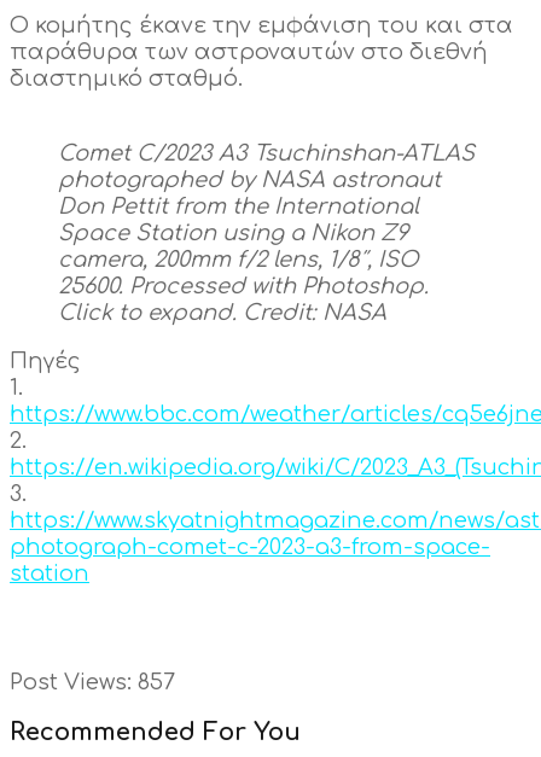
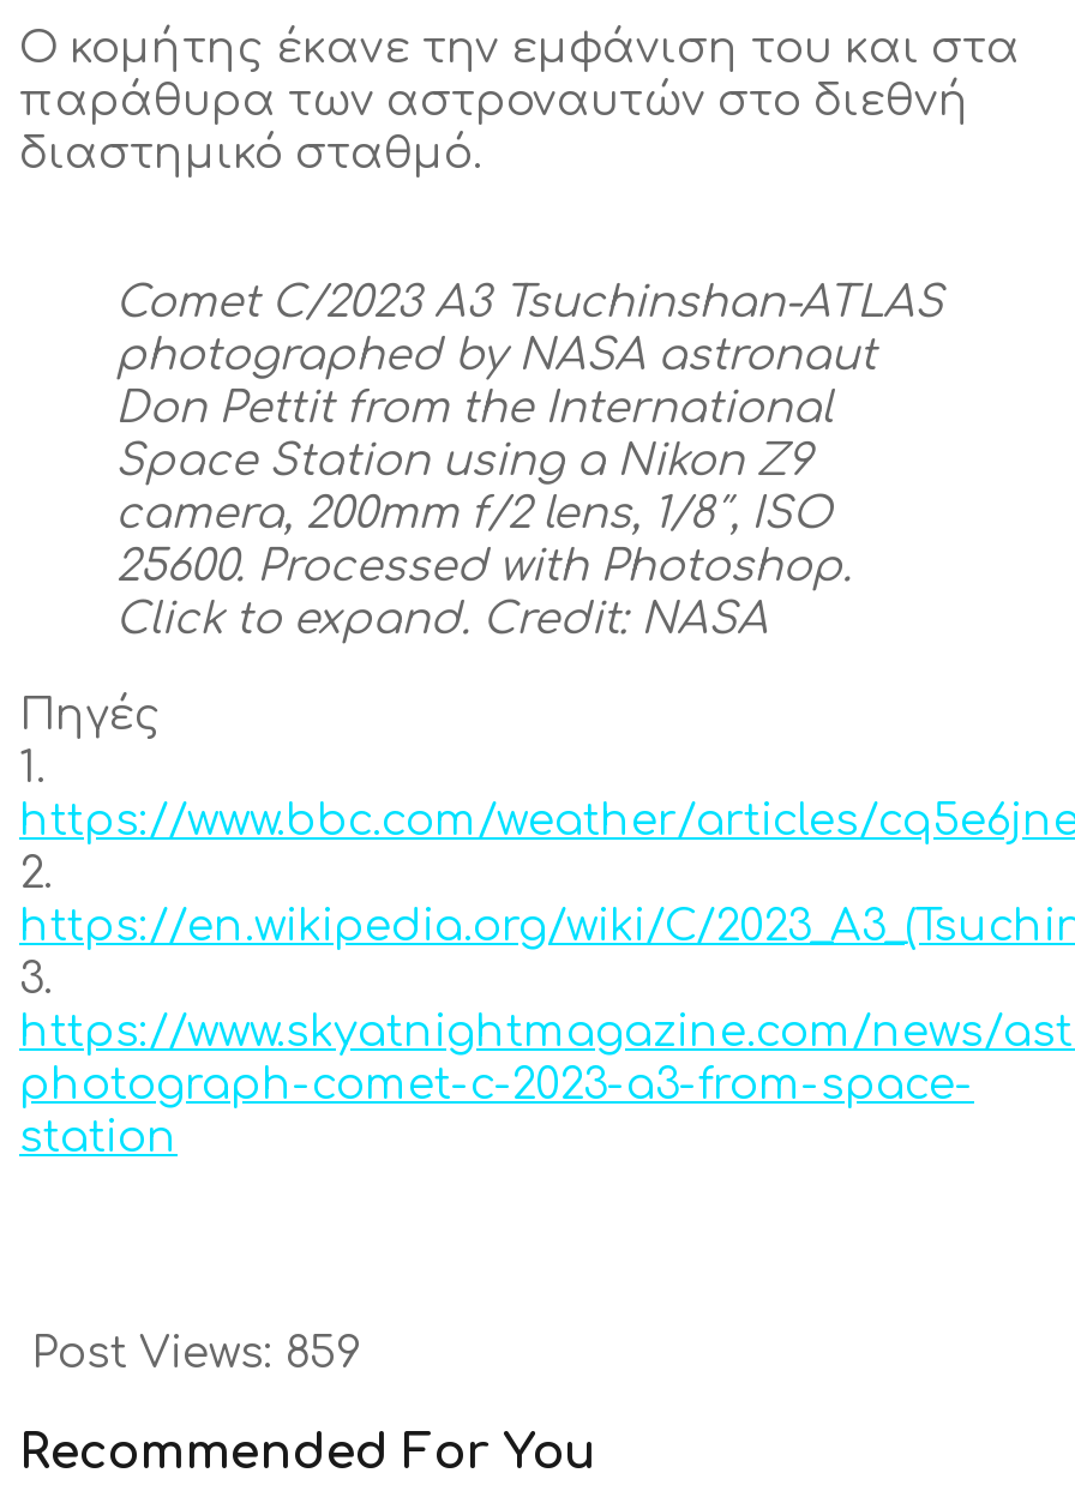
- Post Views: 857
+ Post Views: 859
